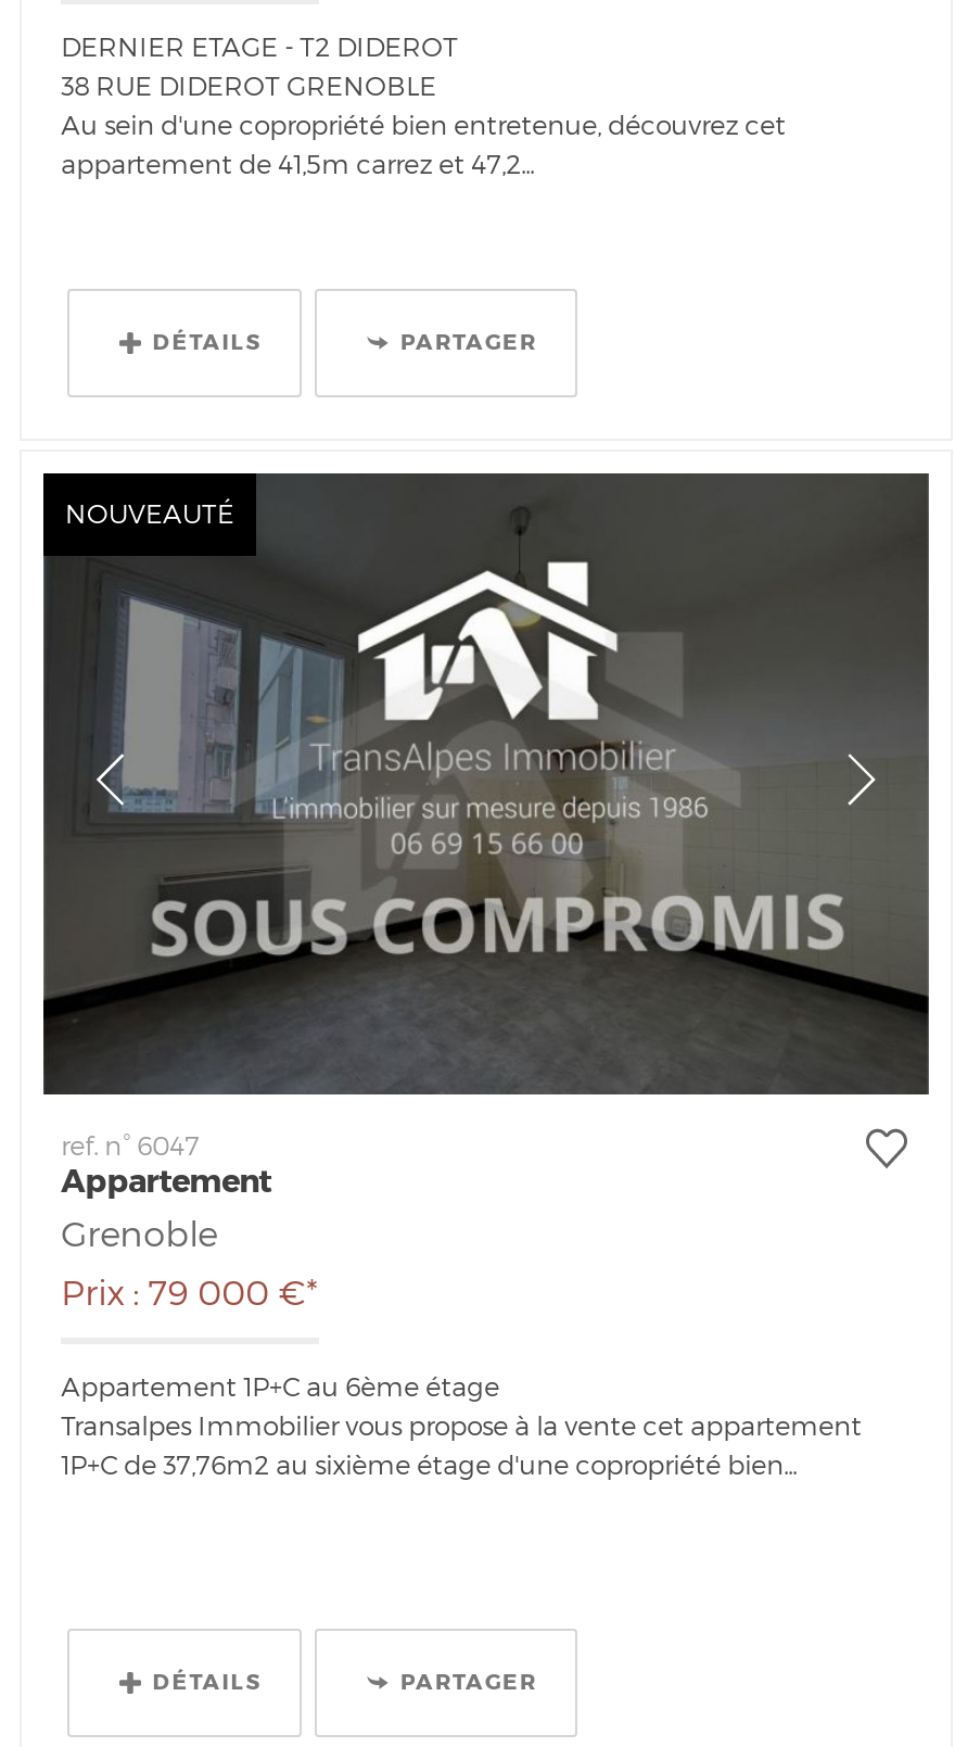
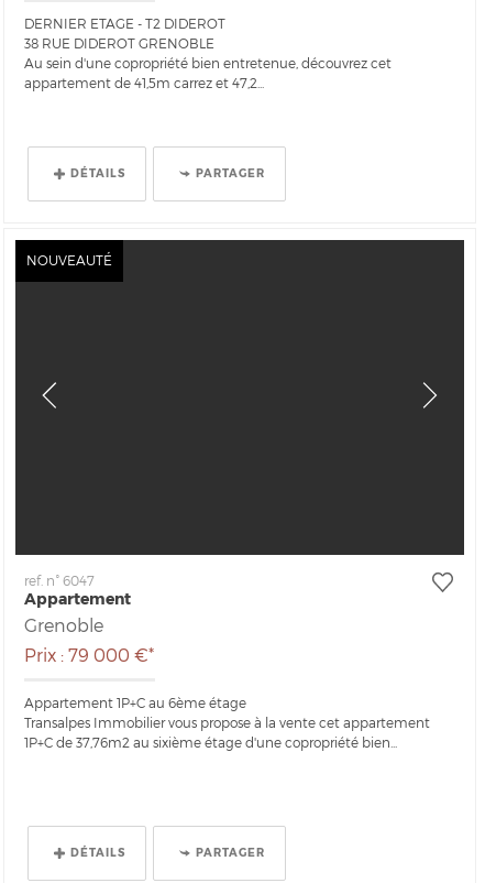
- [image]
